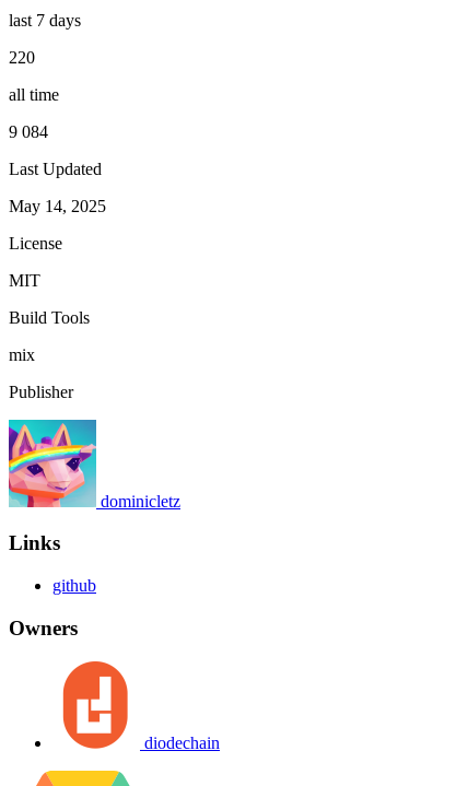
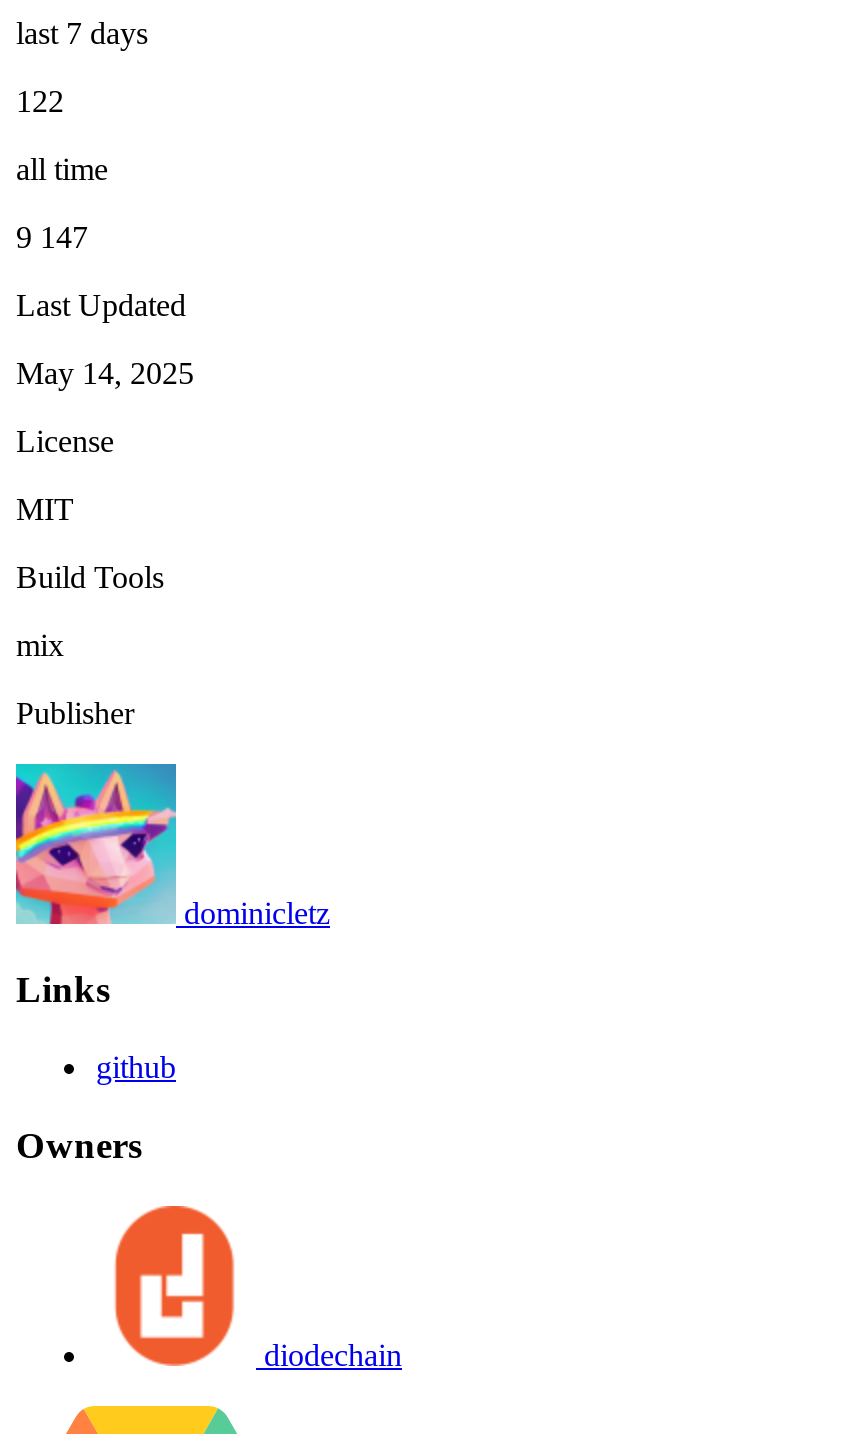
- 220
+ 122

- 9 084
+ 9 147
